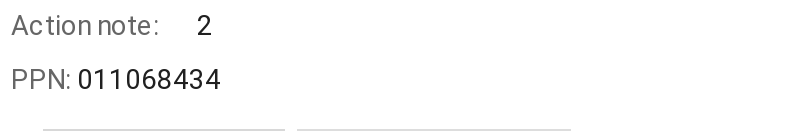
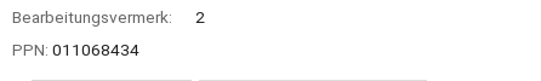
- Action note:
+ Bearbeitungsvermerk:
